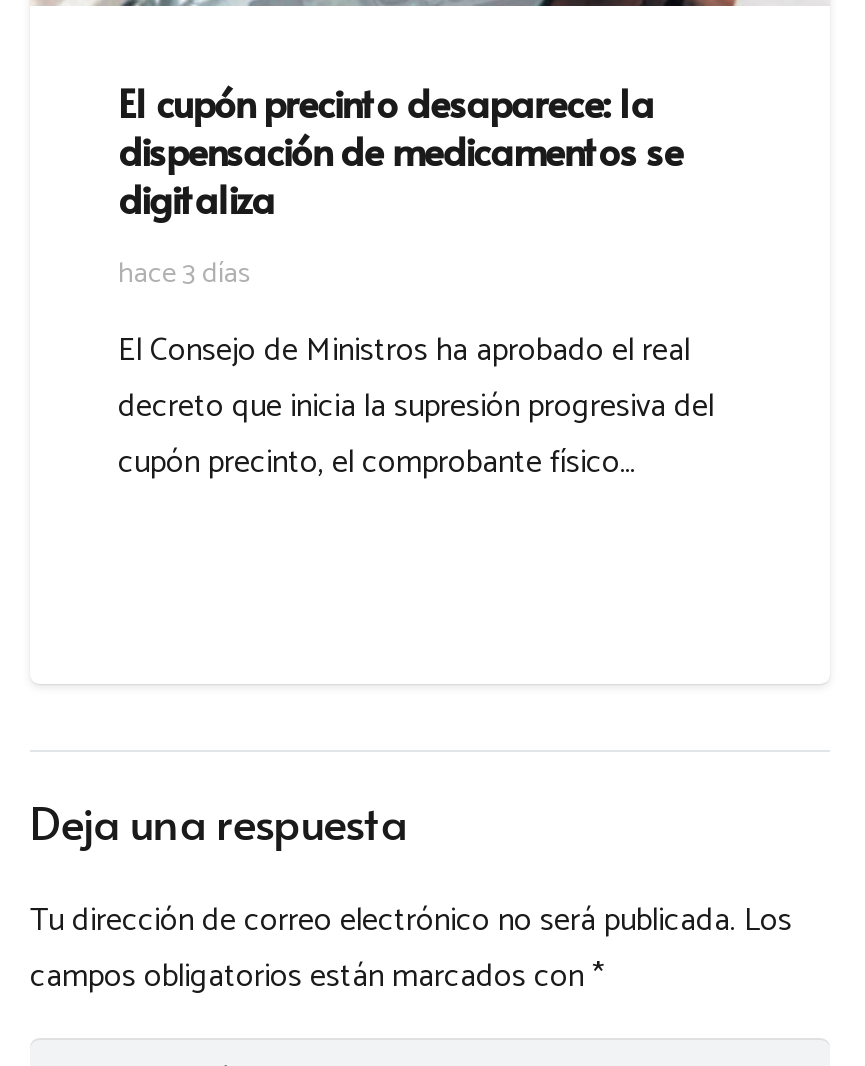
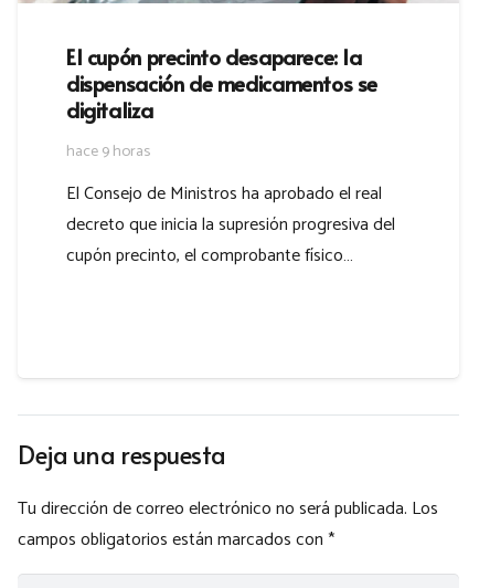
- hace 3 días
+ hace 9 horas
